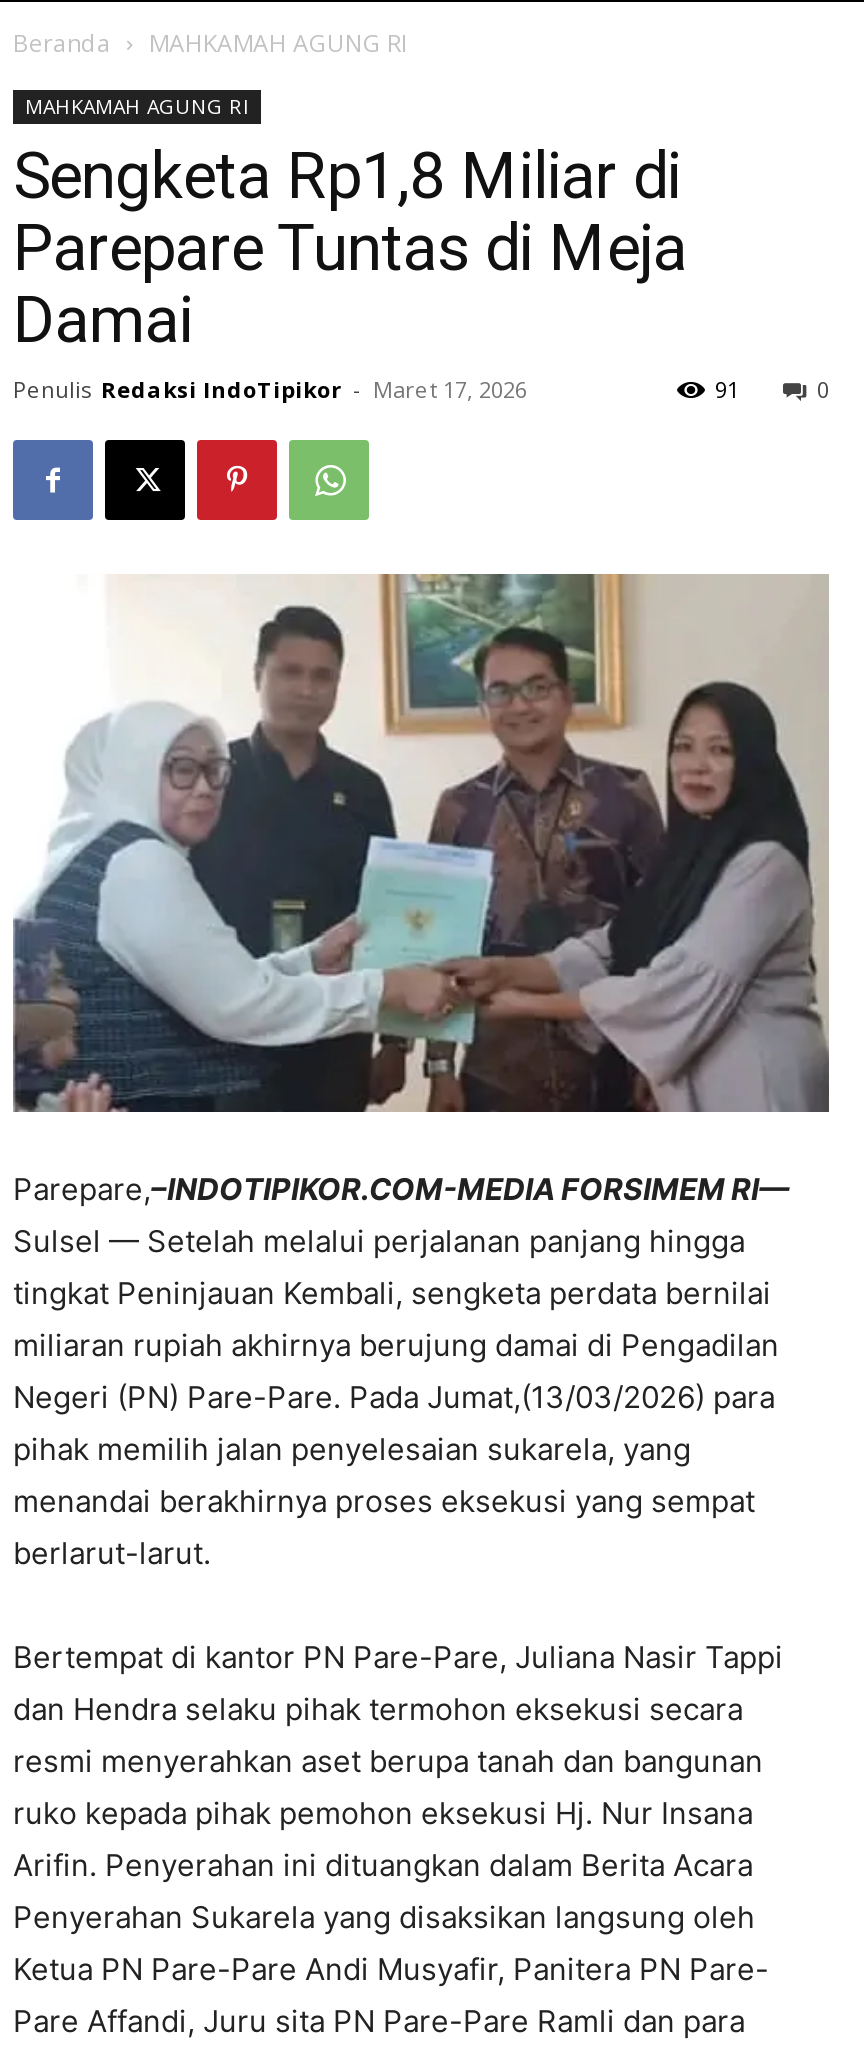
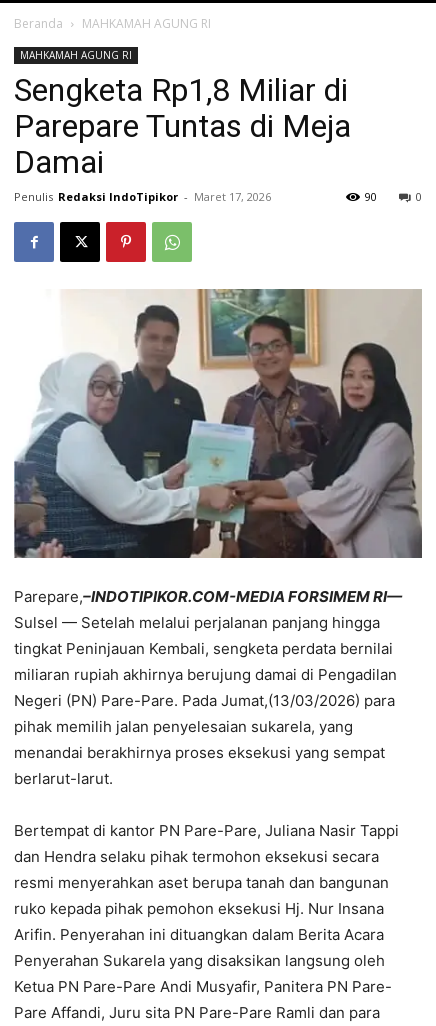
- 91
+ 90
